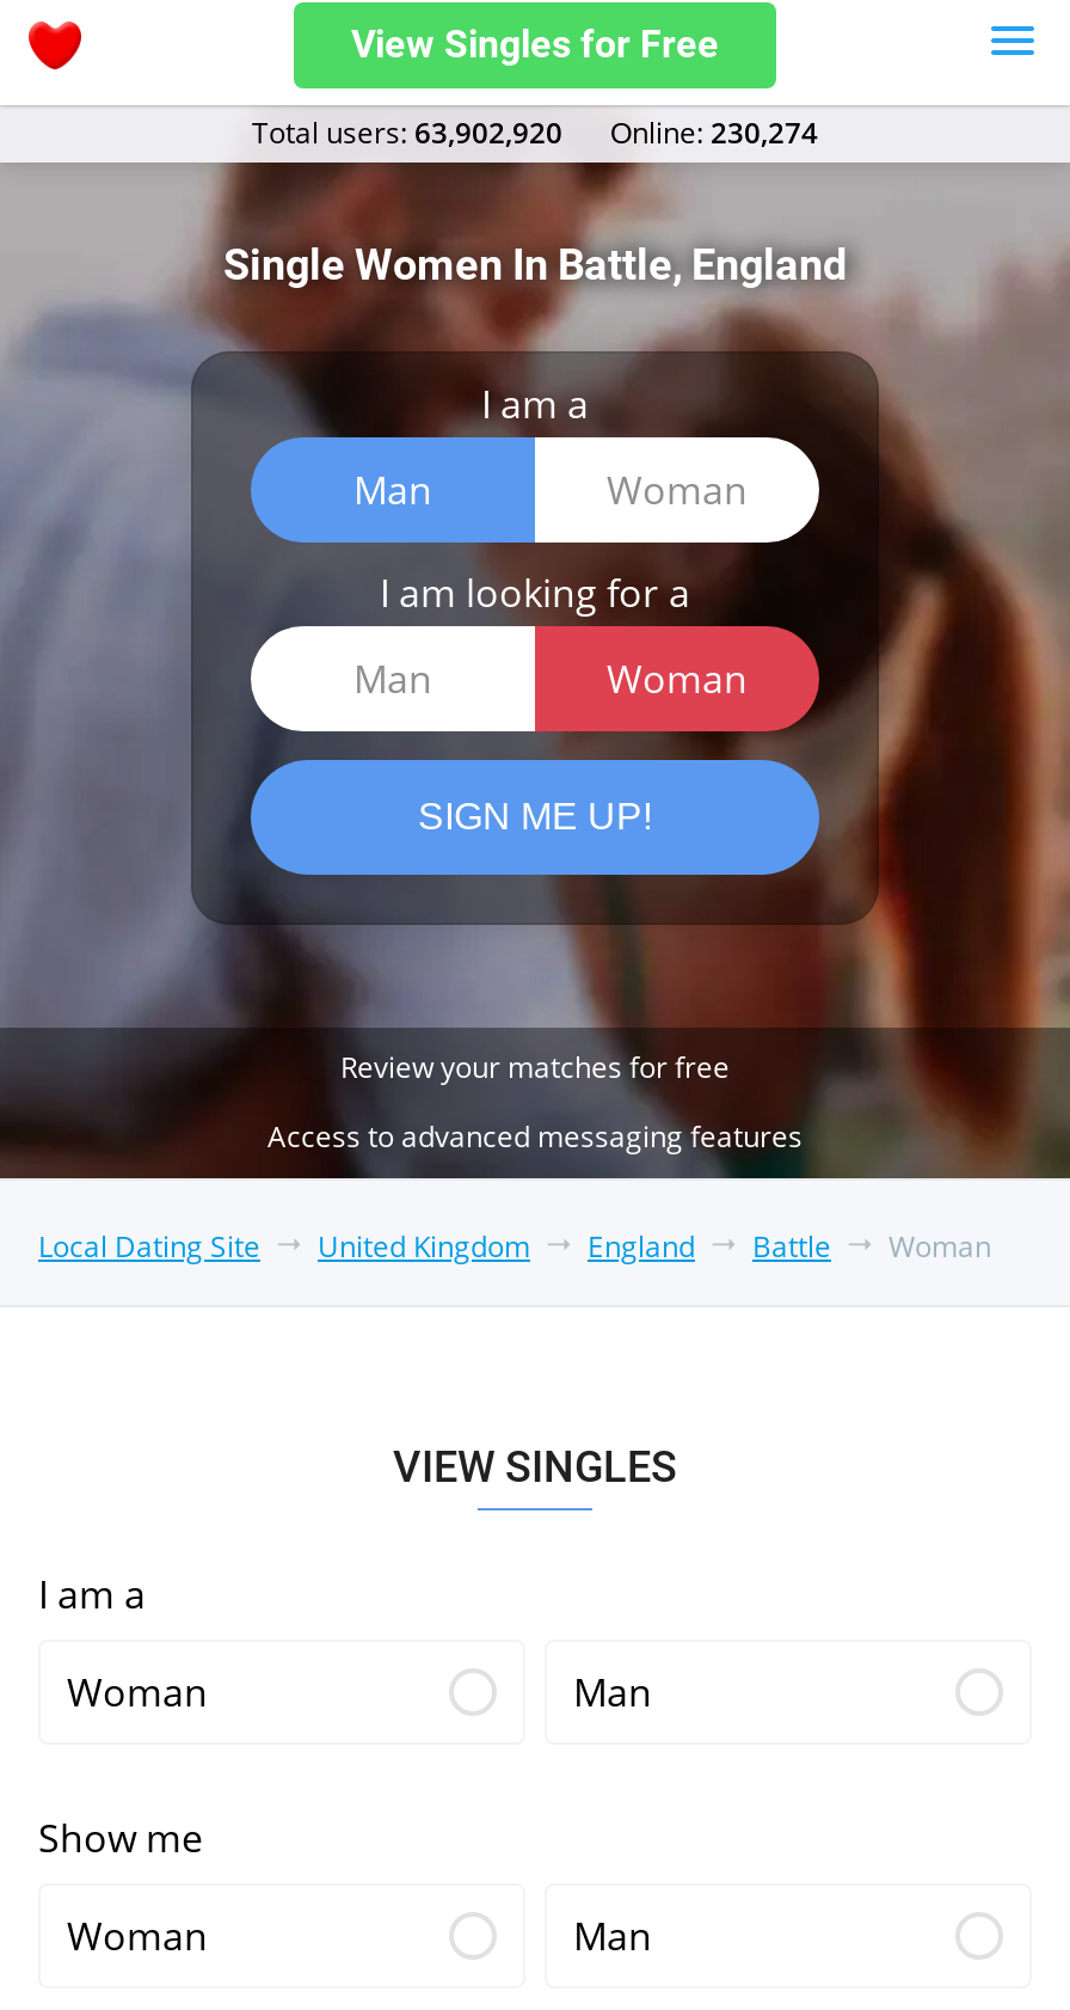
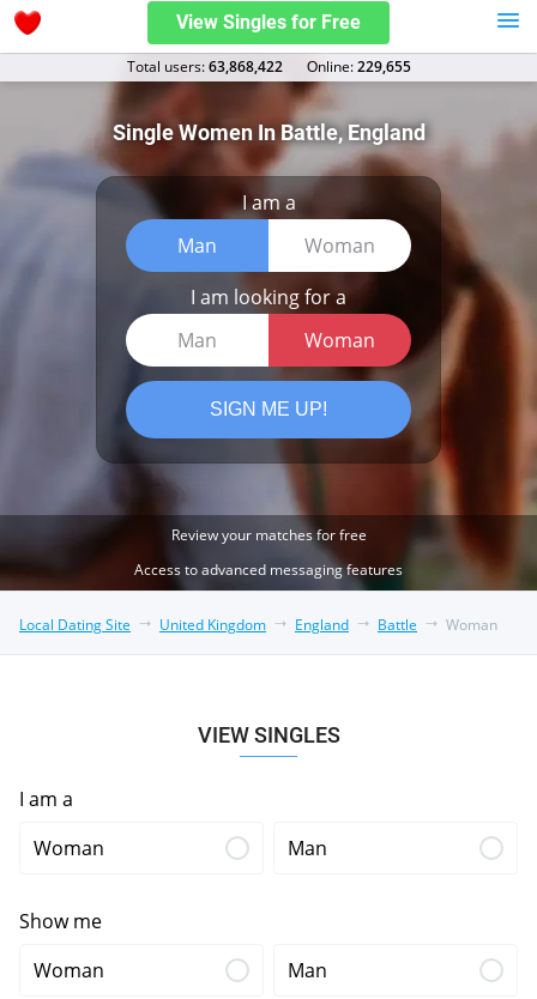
- Total users: 63,902,920
+ Total users: 63,868,422

- Оnline: 230,274
+ Оnline: 229,655
